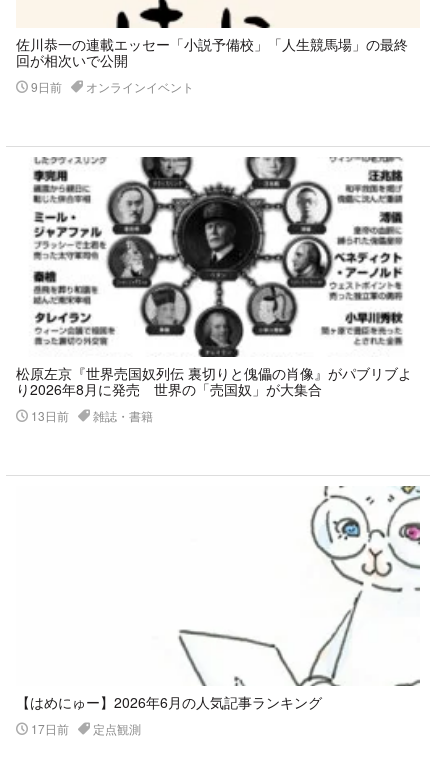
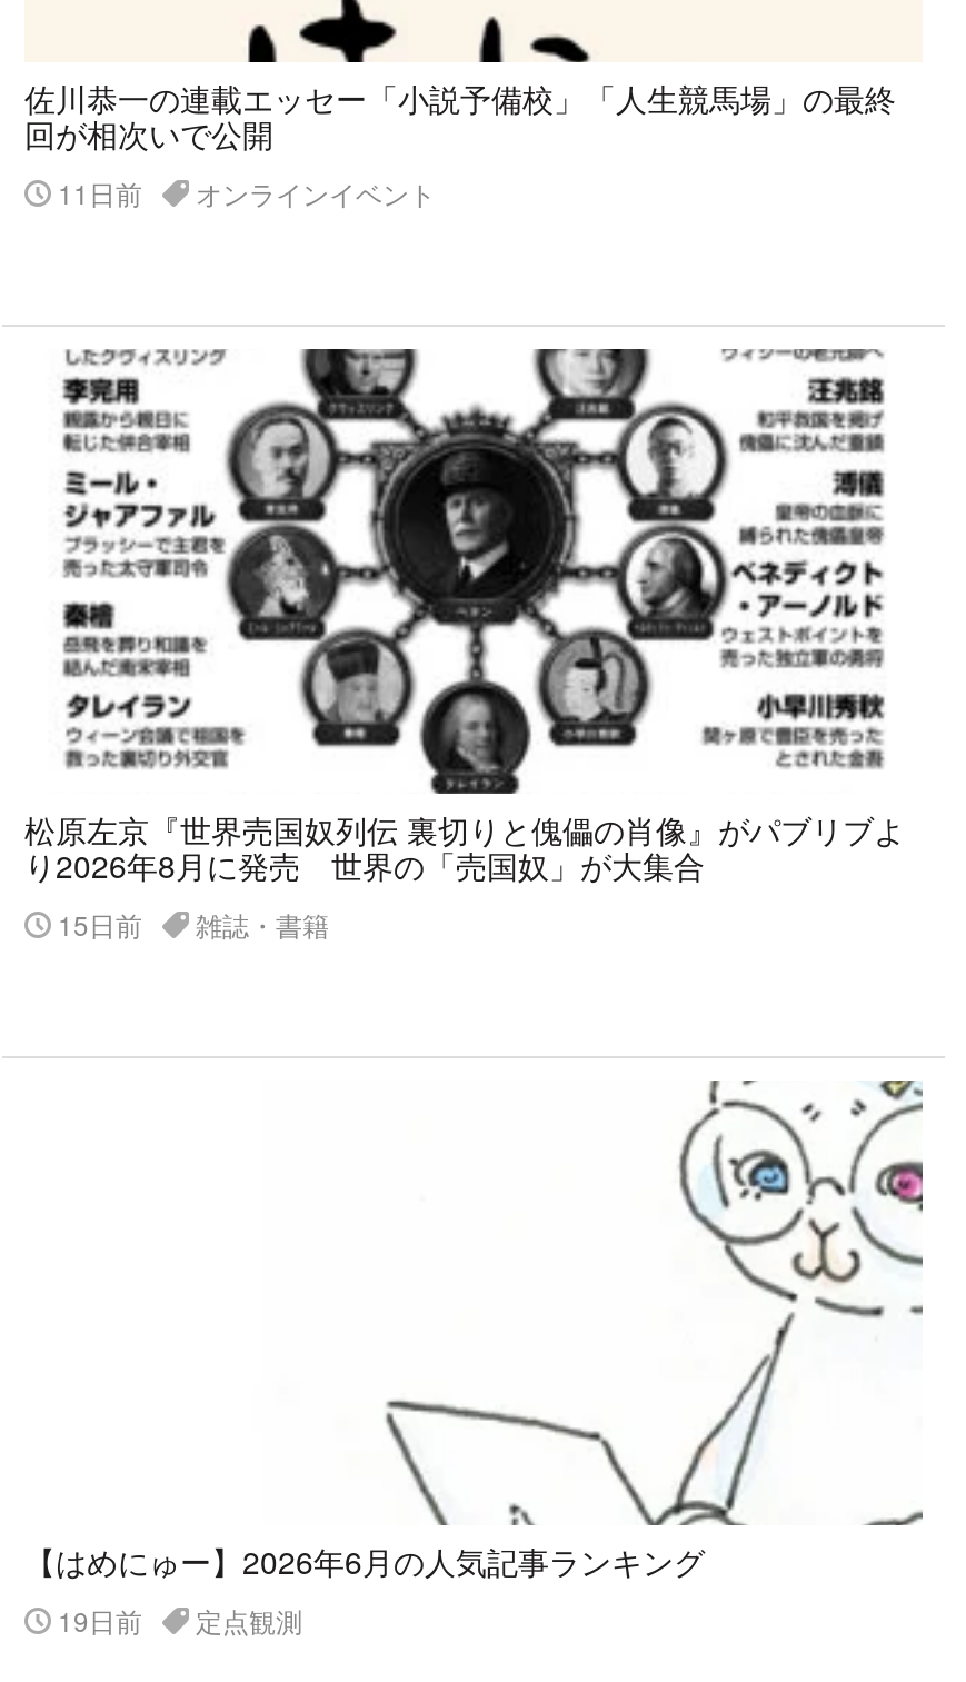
- 9日前 オンラインイベント
+ 11日前 オンラインイベント

- 13日前 雑誌・書籍
+ 15日前 雑誌・書籍

- 17日前 定点観測
+ 19日前 定点観測
